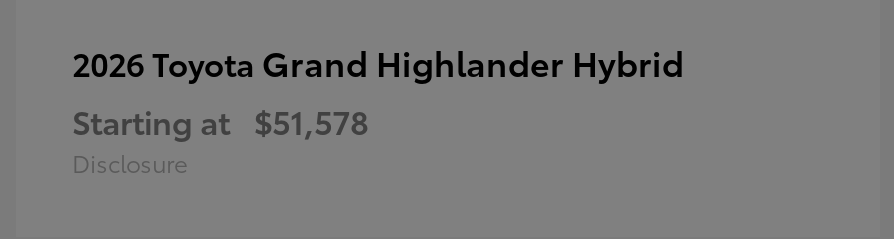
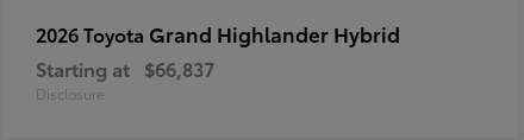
- Starting at $51,578
+ Starting at $66,837
